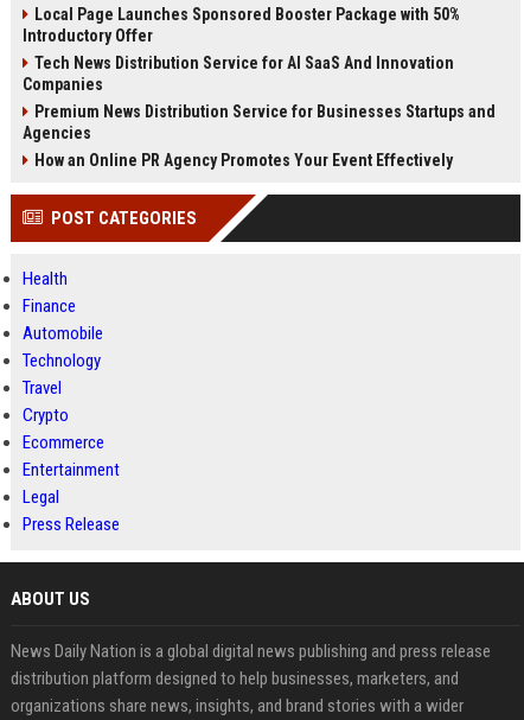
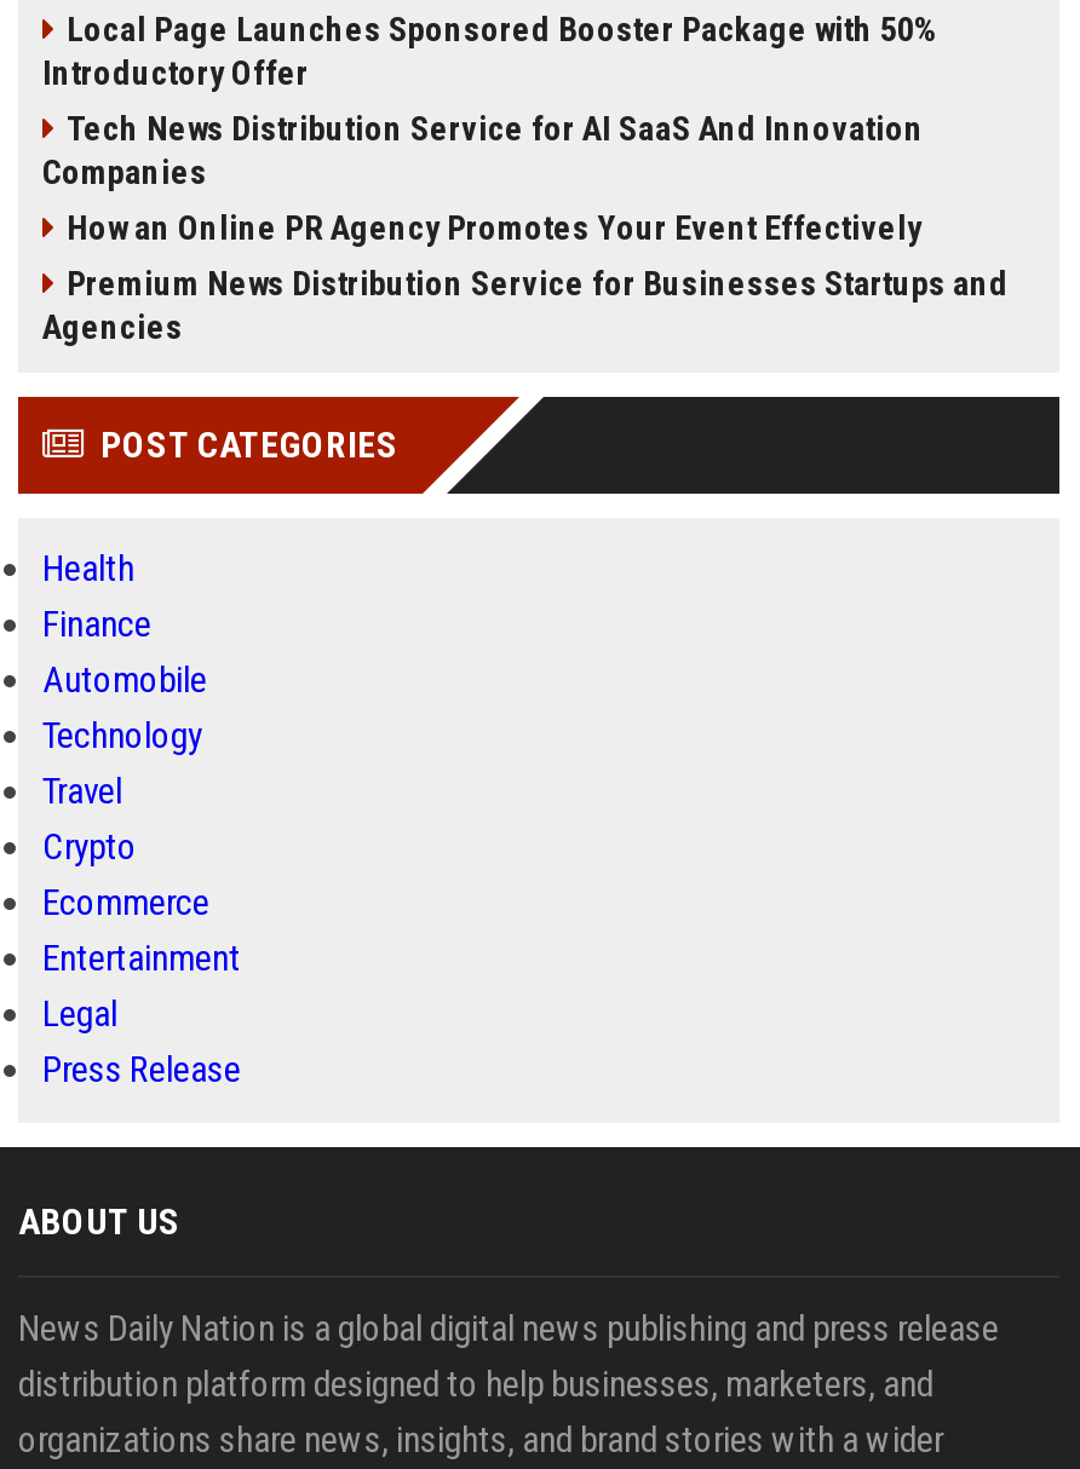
moved down: Premium News Distribution Service for Businesses Startups and | Agencies

moved up: How an Online PR Agency Promotes Your Event Effectively
